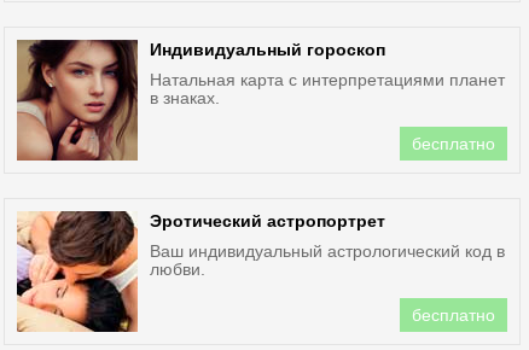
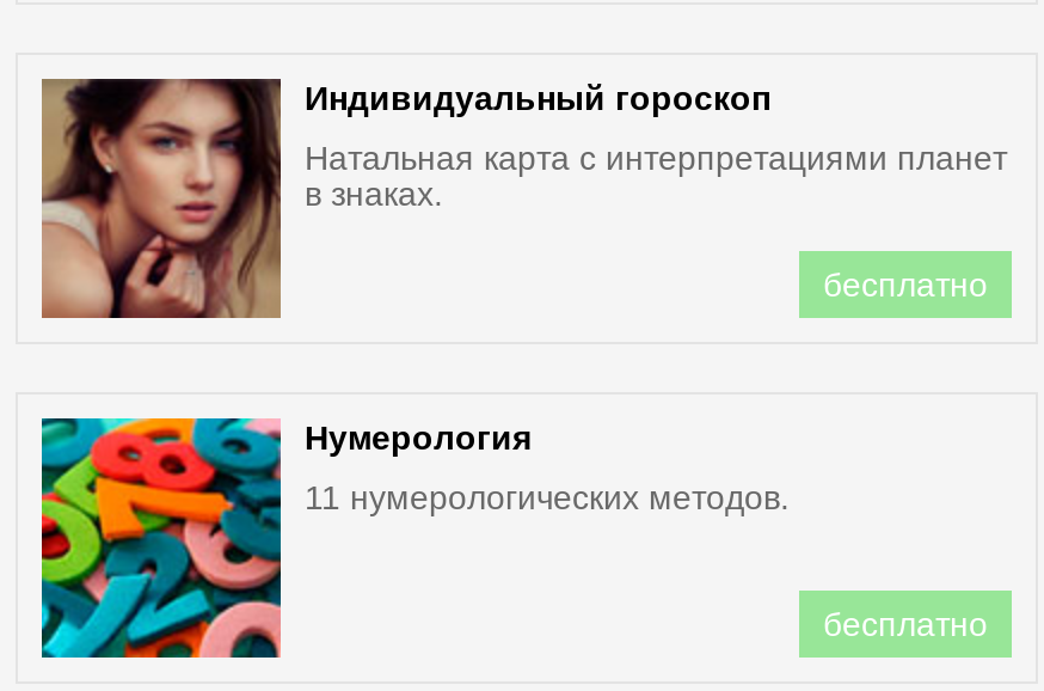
- [image]
- Эротический астропортрет
+ [image]
+ Нумерология

- Ваш индивидуальный астрологический код в
- любви.
+ 11 нумерологических методов.
